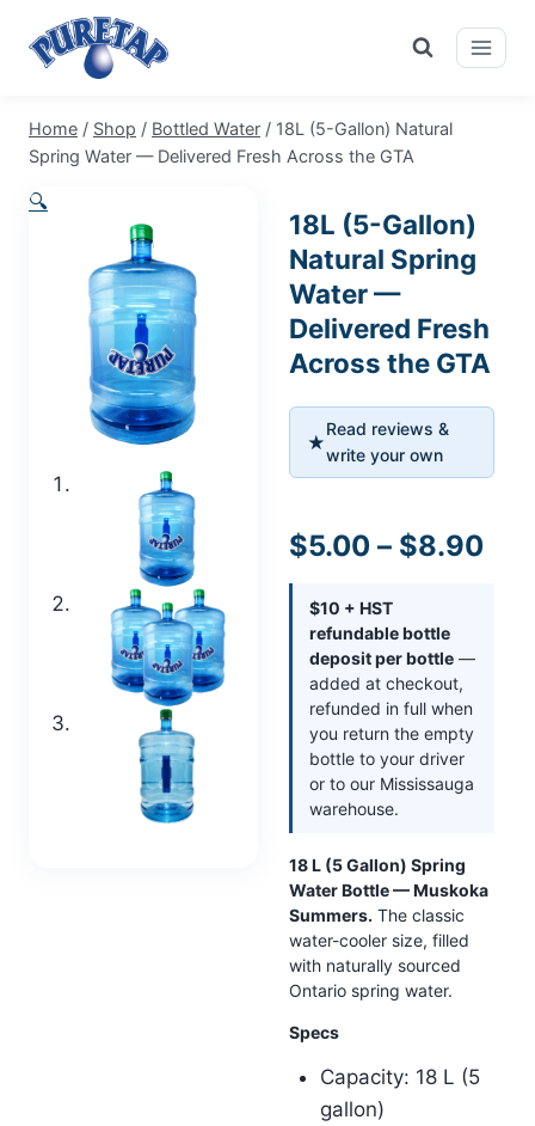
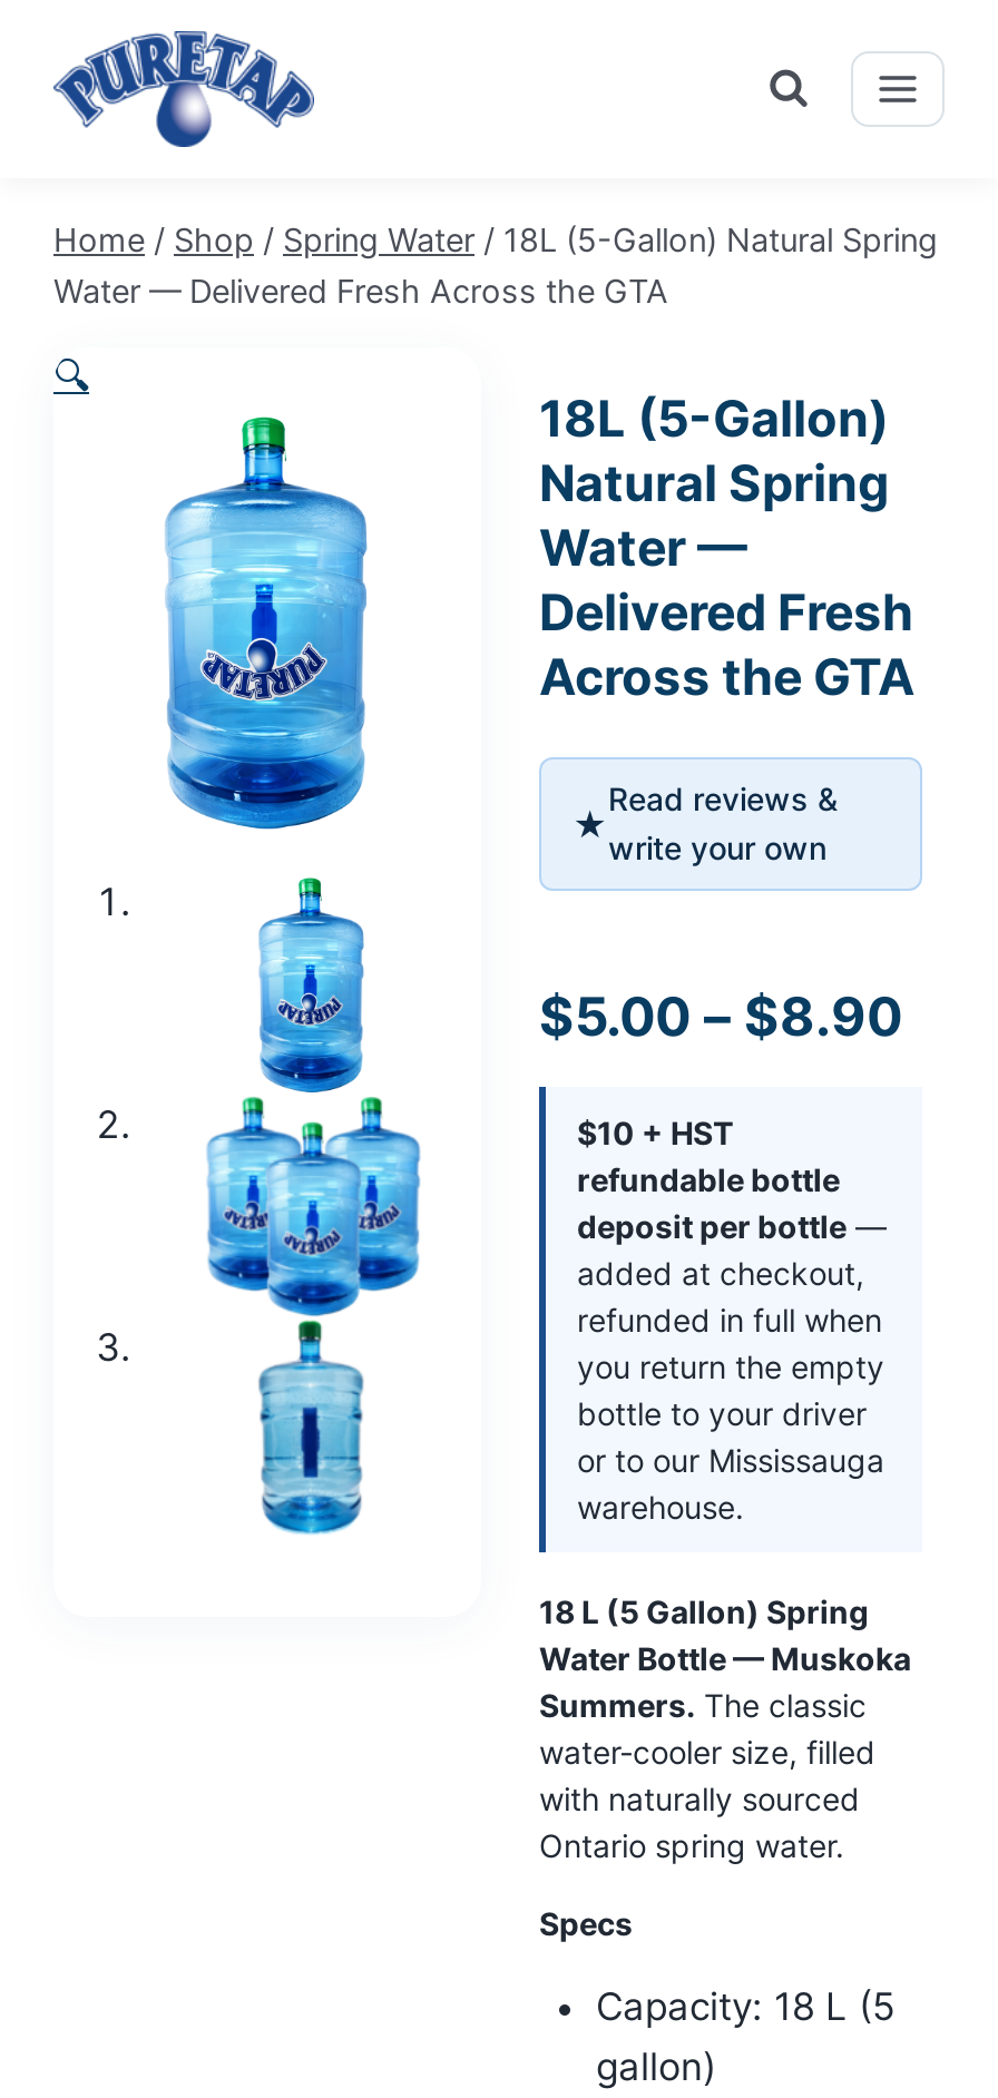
- Home / Shop / Bottled Water / 18L (5-Gallon) Natural
- Spring Water — Delivered Fresh Across the GTA
+ Home / Shop / Spring Water / 18L (5-Gallon) Natural Spring
+ Water — Delivered Fresh Across the GTA
